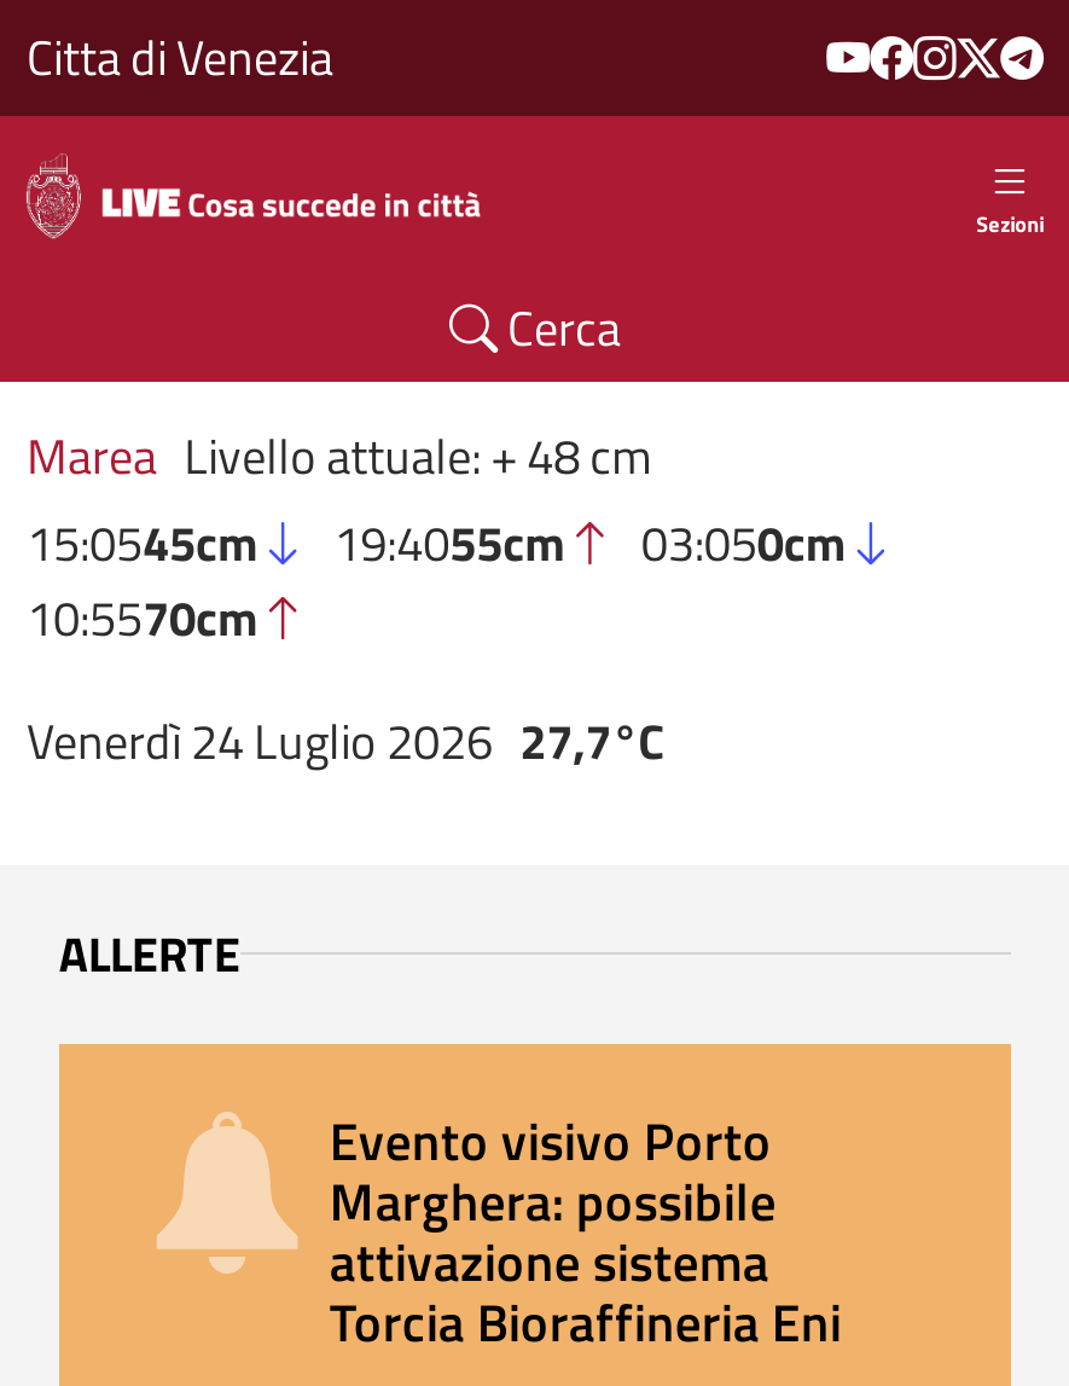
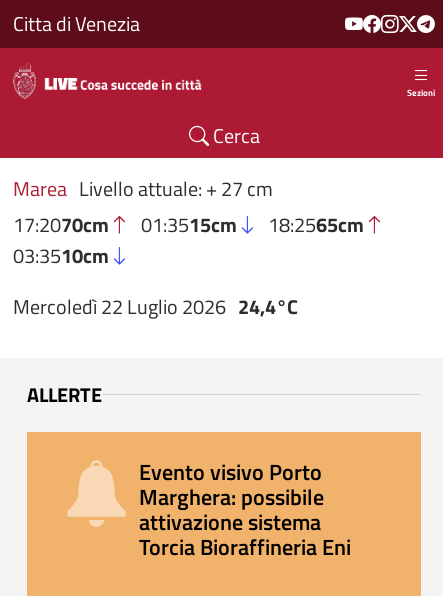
- Marea Livello attuale: + 48 cm
- 15:0545cm
- 19:4055cm
- 03:050cm
- 10:5570cm
+ Marea Livello attuale: + 27 cm
+ 17:2070cm
+ 01:3515cm
+ 18:2565cm
+ 03:3510cm

- Venerdì 24 Luglio 2026 27,7°C
+ Mercoledì 22 Luglio 2026 24,4°C
